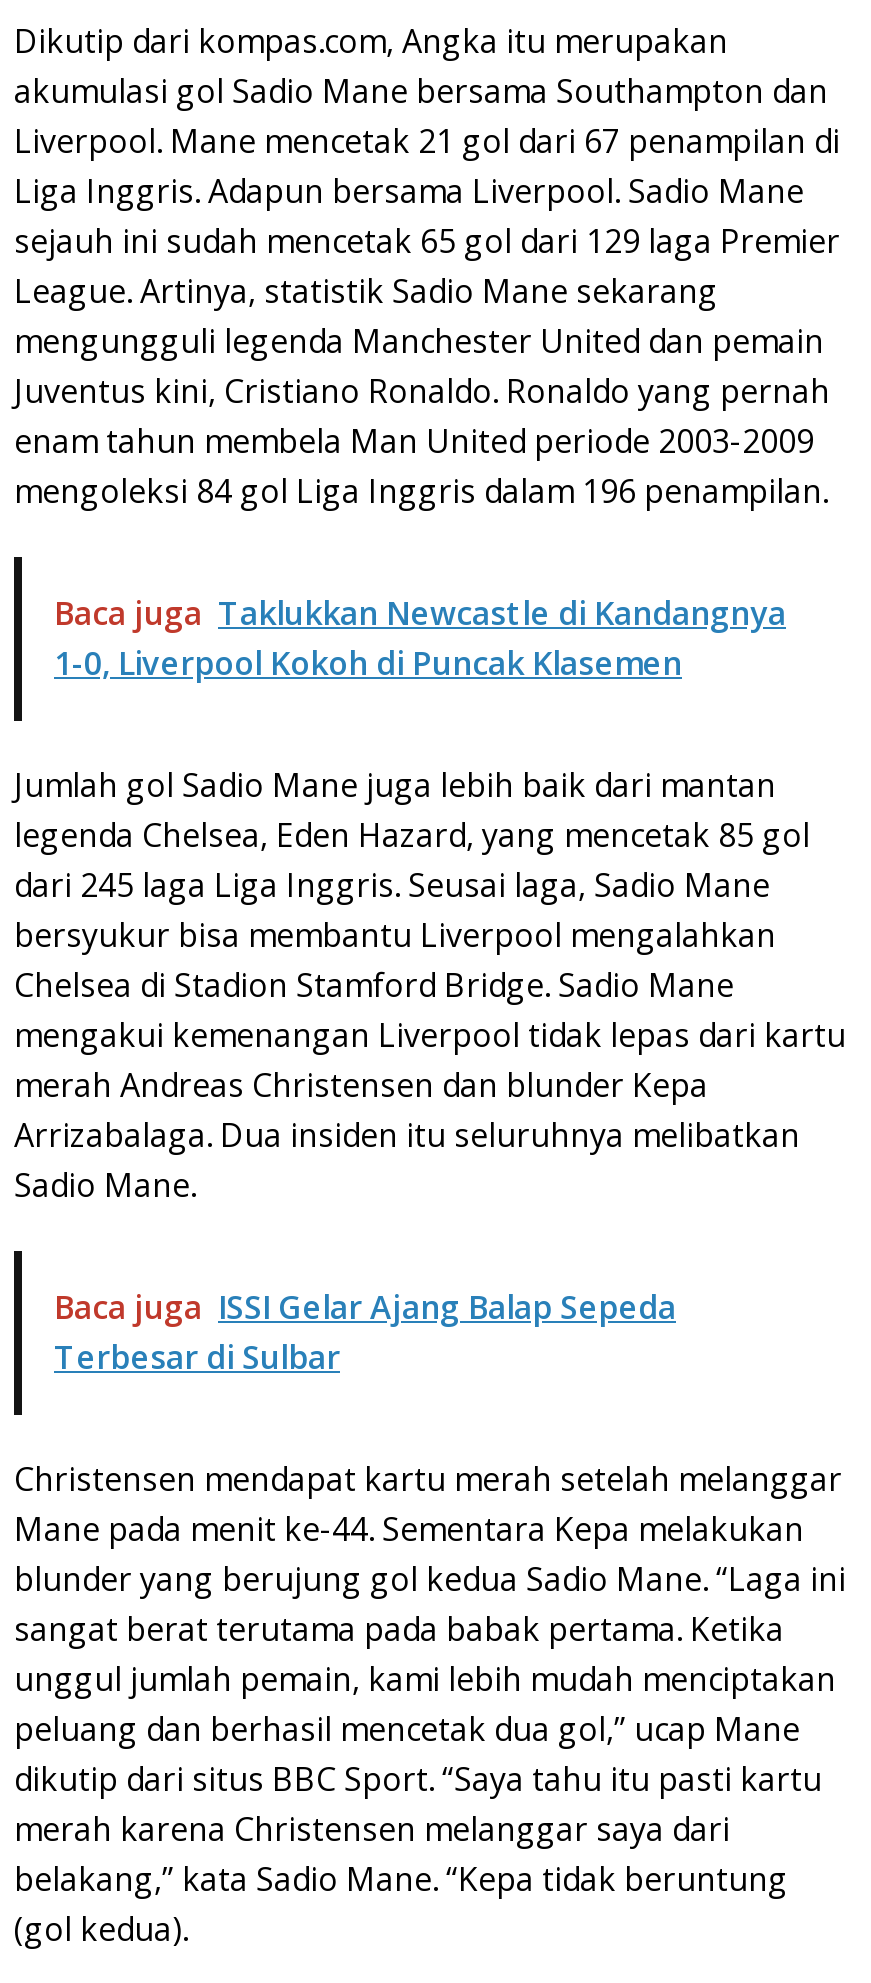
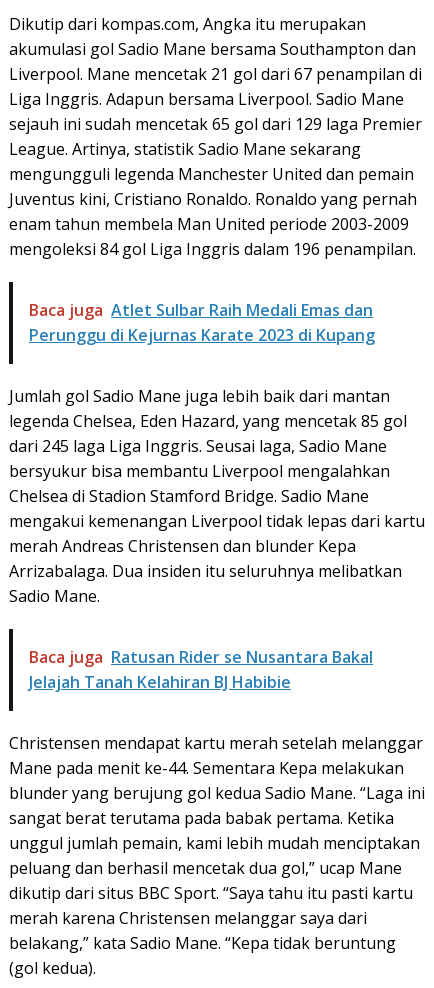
- Baca juga Taklukkan Newcastle di Kandangnya
- 1-0, Liverpool Kokoh di Puncak Klasemen
+ Baca juga Atlet Sulbar Raih Medali Emas dan
+ Perunggu di Kejurnas Karate 2023 di Kupang

- Baca juga ISSI Gelar Ajang Balap Sepeda
- Terbesar di Sulbar
+ Baca juga Ratusan Rider se Nusantara Bakal
+ Jelajah Tanah Kelahiran BJ Habibie
